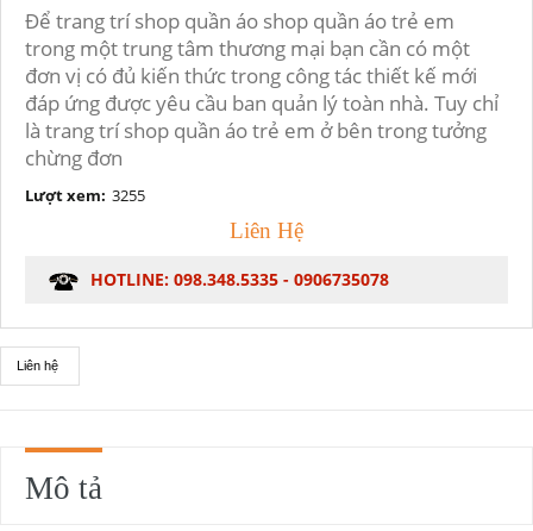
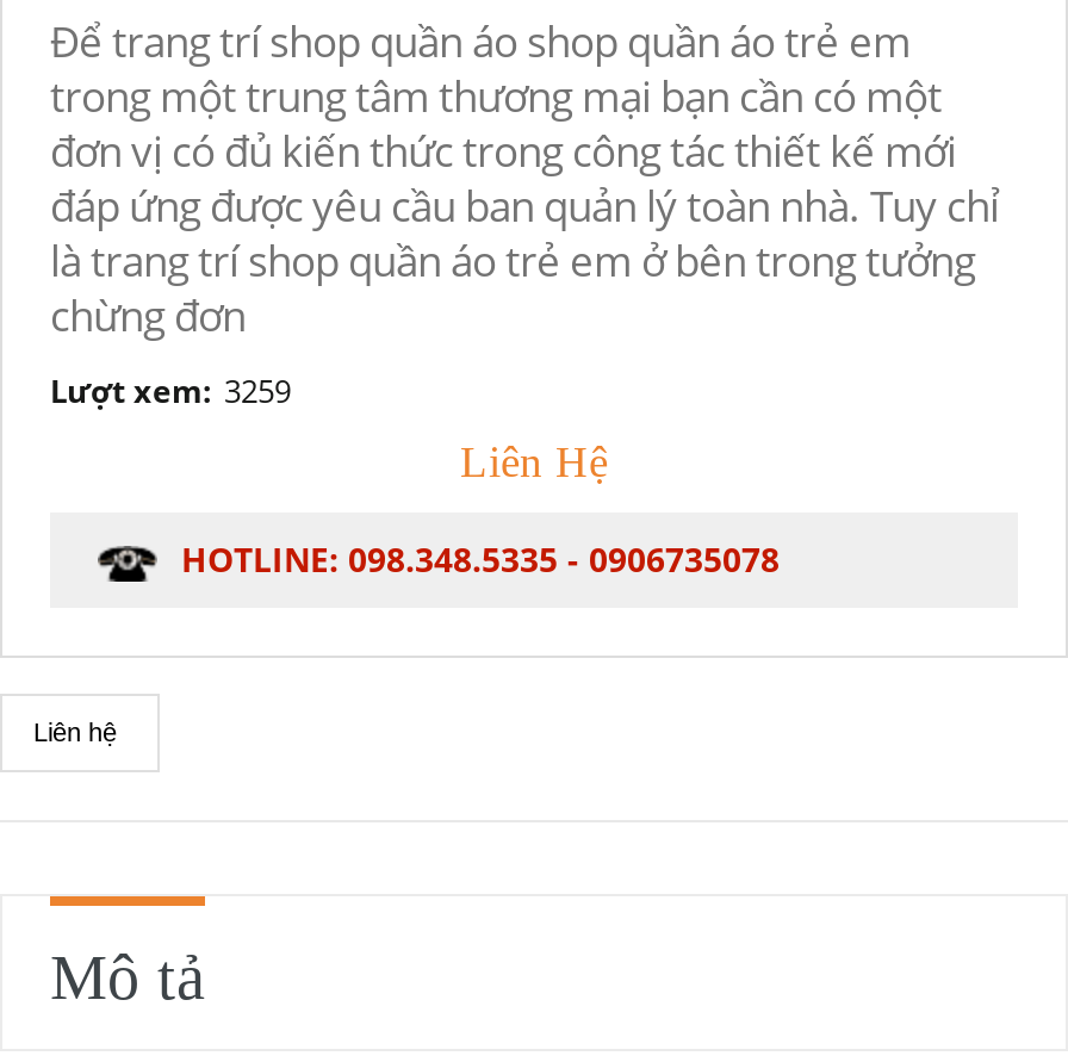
- Lượt xem: 3255
+ Lượt xem: 3259
